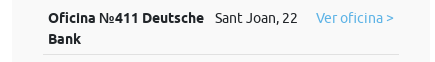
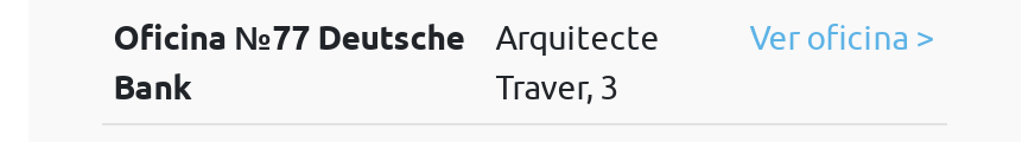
- Oficina №411 Deutsche
+ Oficina №77 Deutsche

- Sant Joan, 22
+ Arquitecte
+ Traver, 3
